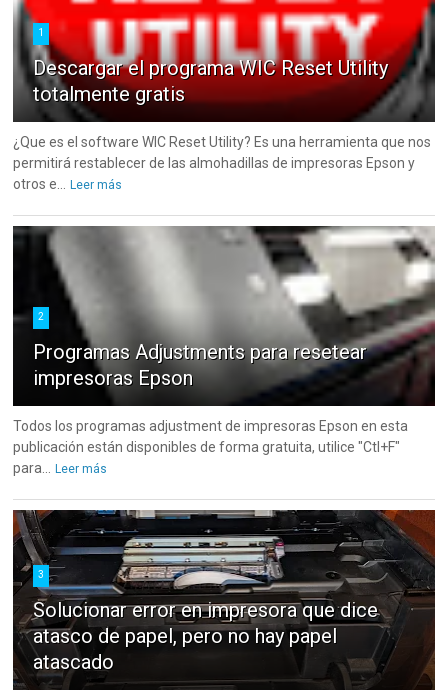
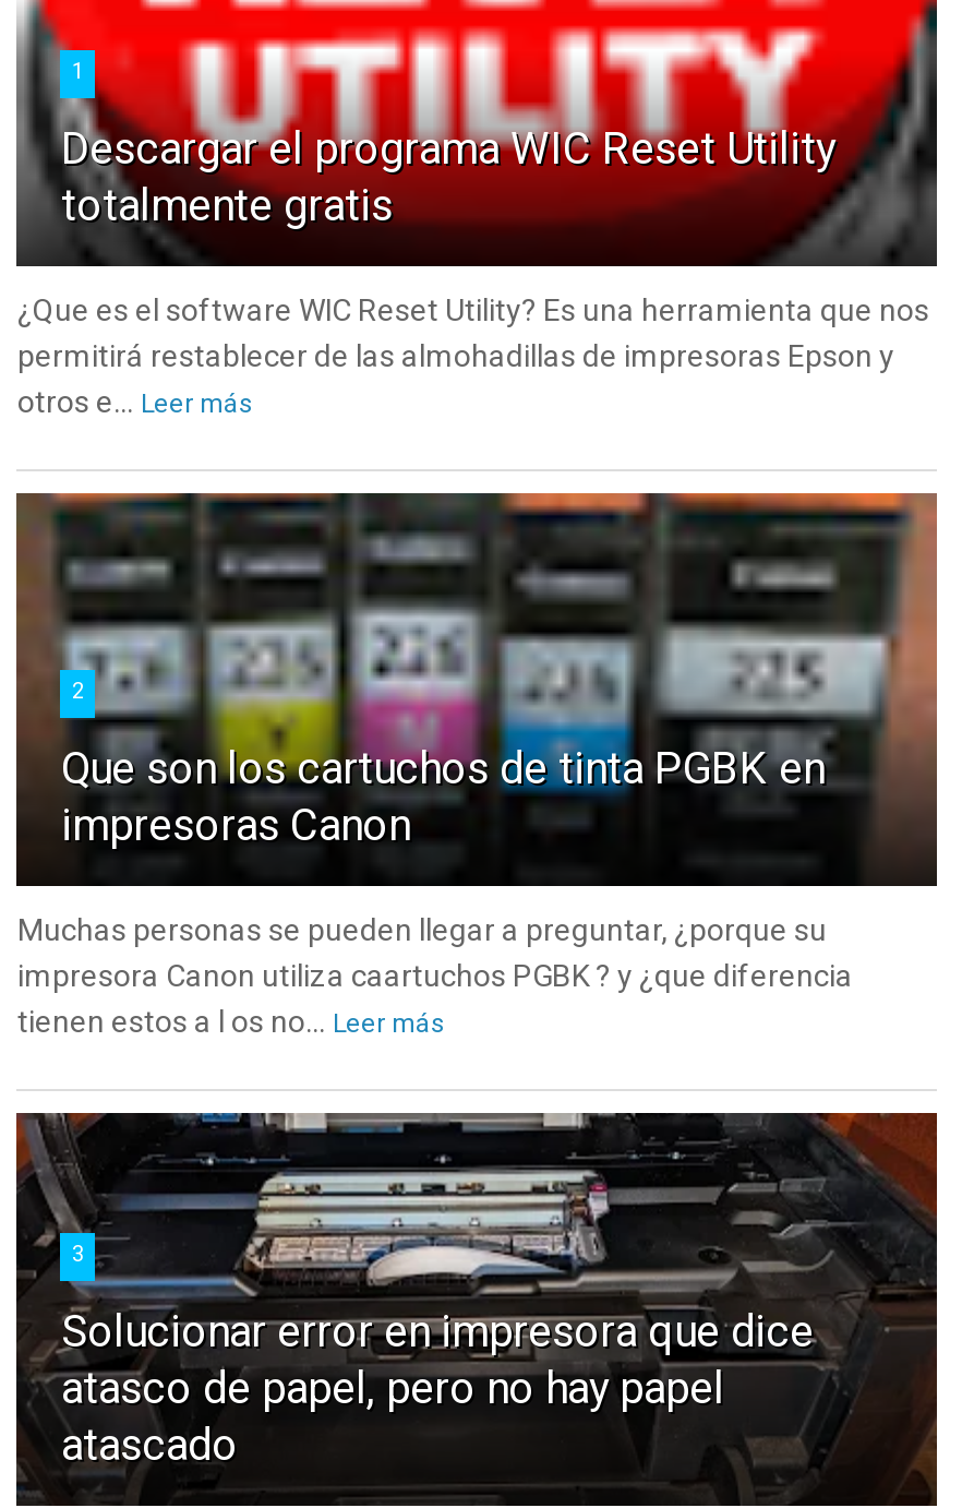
- [image]
- Programas Adjustments para resetear
- impresoras Epson
+ [image]
+ Que son los cartuchos de tinta PGBK en
+ impresoras Canon

- Todos los programas adjustment de impresoras Epson en esta
- publicación están disponibles de forma gratuita, utilice "Ctl+F"
- para... Leer más
+ Muchas personas se pueden llegar a preguntar, ¿porque su
+ impresora Canon utiliza caartuchos PGBK ? y ¿que diferencia
+ tienen estos a l os no... Leer más
